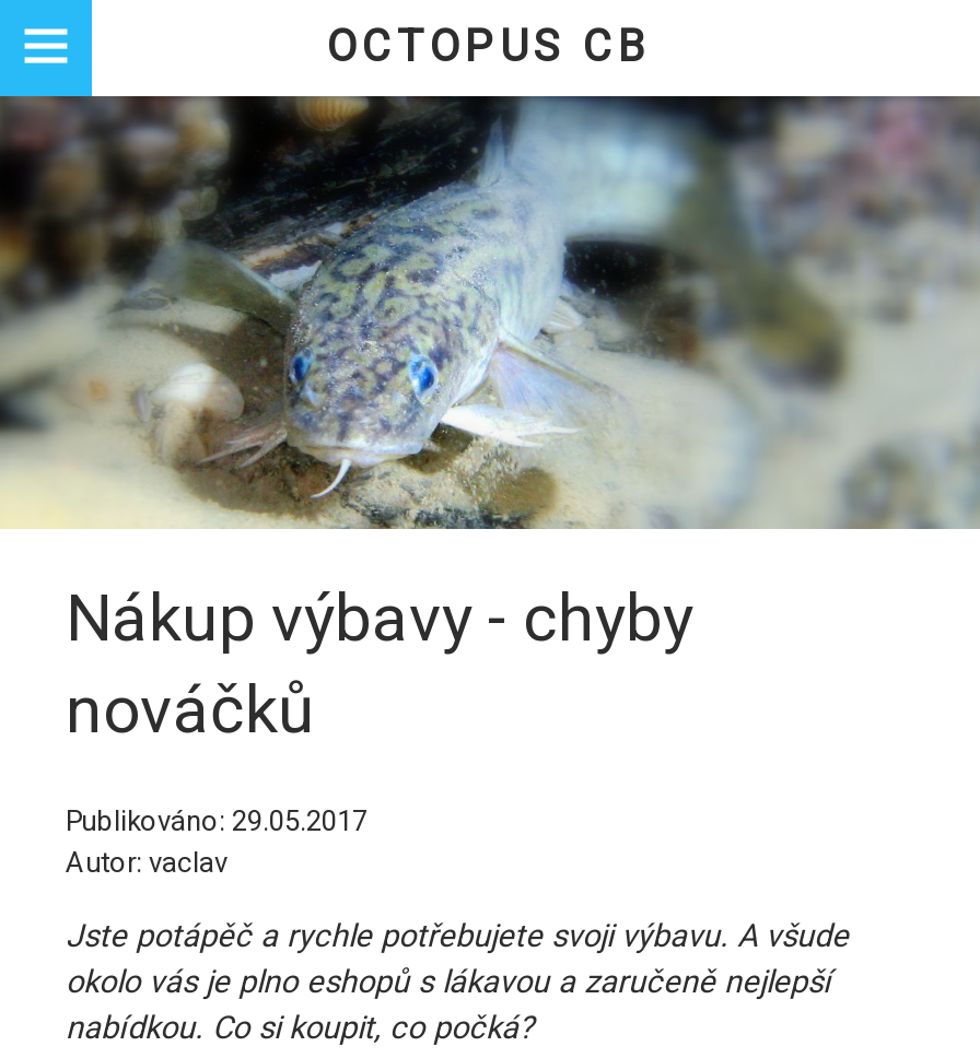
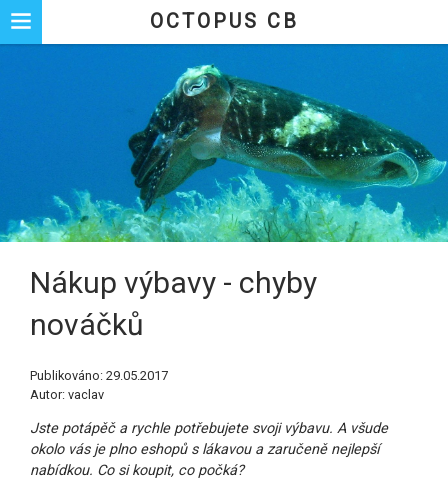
- [image]
+ [image]
